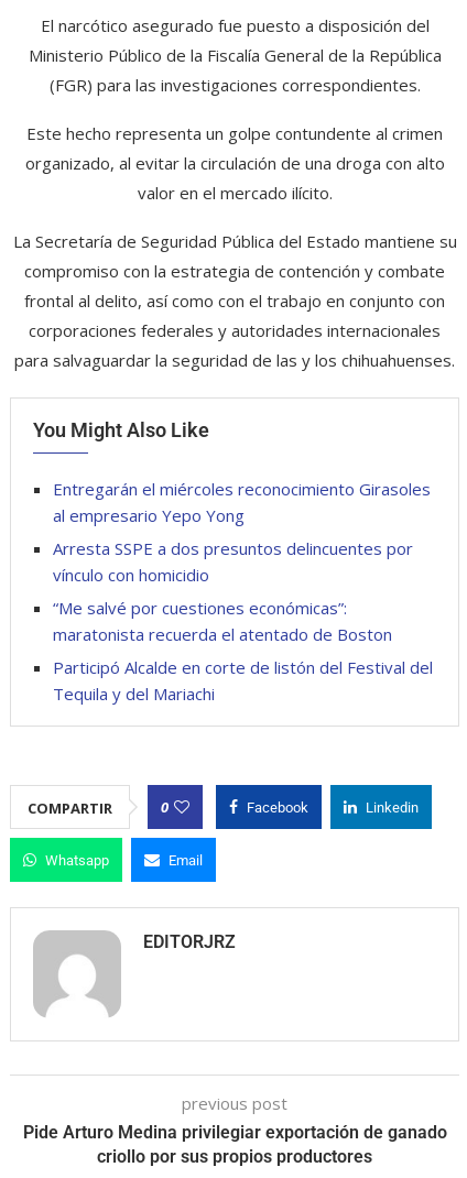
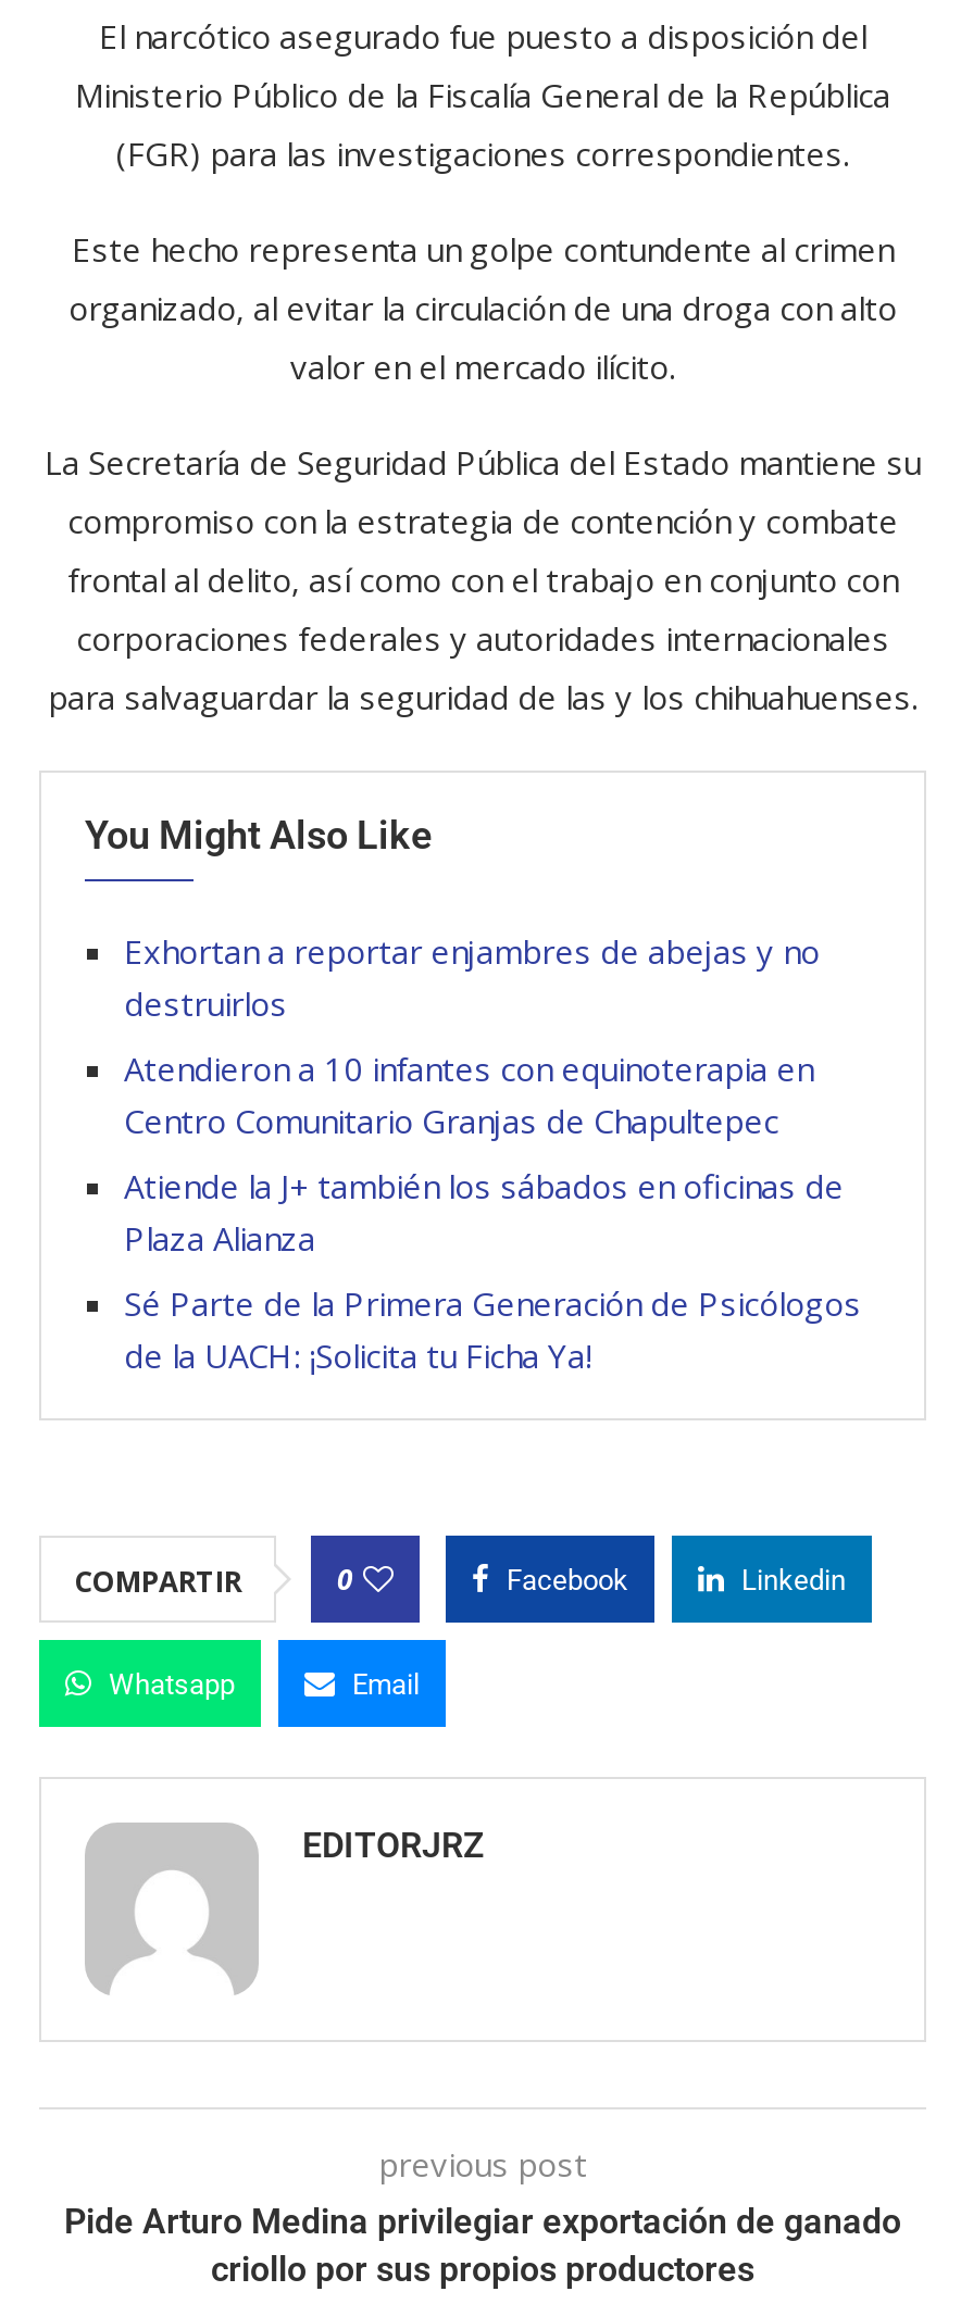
- Entregarán el miércoles reconocimiento Girasoles
- al empresario Yepo Yong
+ Exhortan a reportar enjambres de abejas y no
+ destruirlos

- Arresta SSPE a dos presuntos delincuentes por
- vínculo con homicidio
+ Atendieron a 10 infantes con equinoterapia en
+ Centro Comunitario Granjas de Chapultepec

- “Me salvé por cuestiones económicas”:
- maratonista recuerda el atentado de Boston
+ Atiende la J+ también los sábados en oficinas de
+ Plaza Alianza

- Participó Alcalde en corte de listón del Festival del
- Tequila y del Mariachi
+ Sé Parte de la Primera Generación de Psicólogos
+ de la UACH: ¡Solicita tu Ficha Ya!
